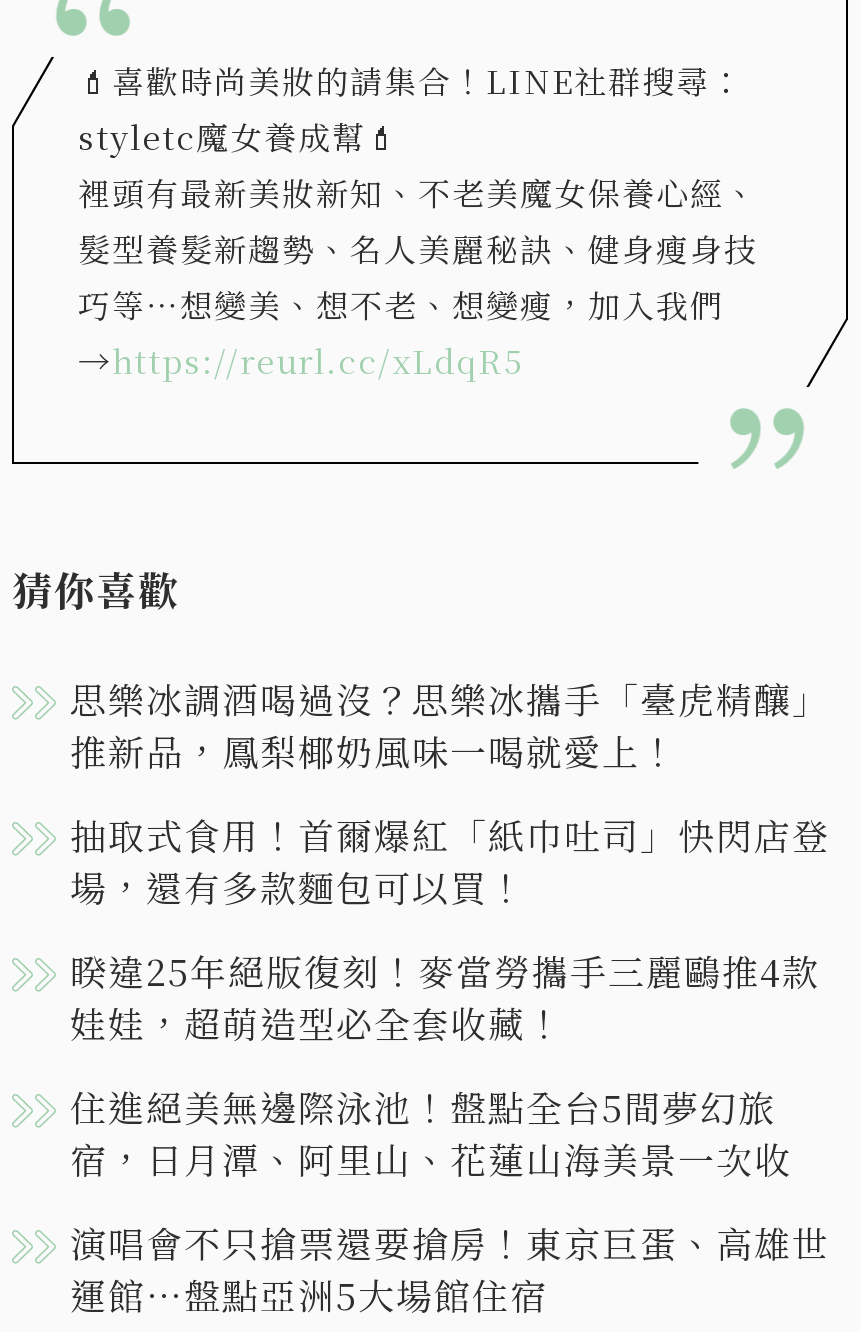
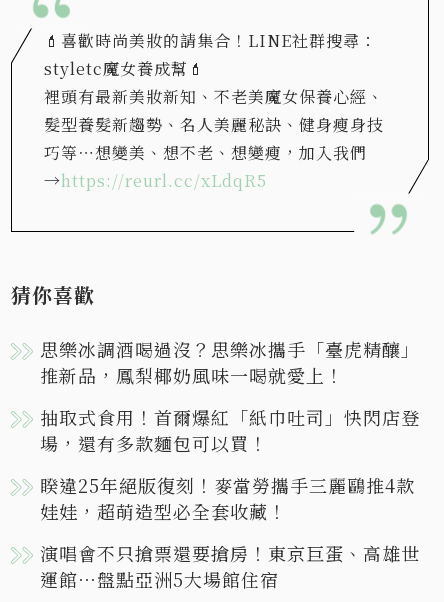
- 住進絕美無邊際泳池！盤點全台5間夢幻旅
- 宿，日月潭、阿里山、花蓮山海美景一次收
